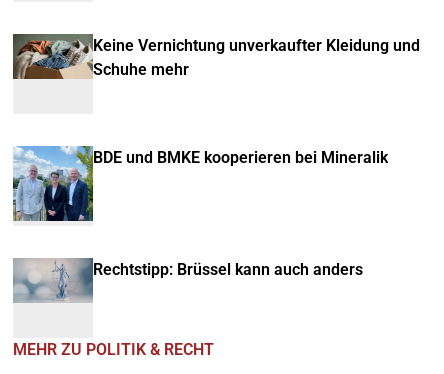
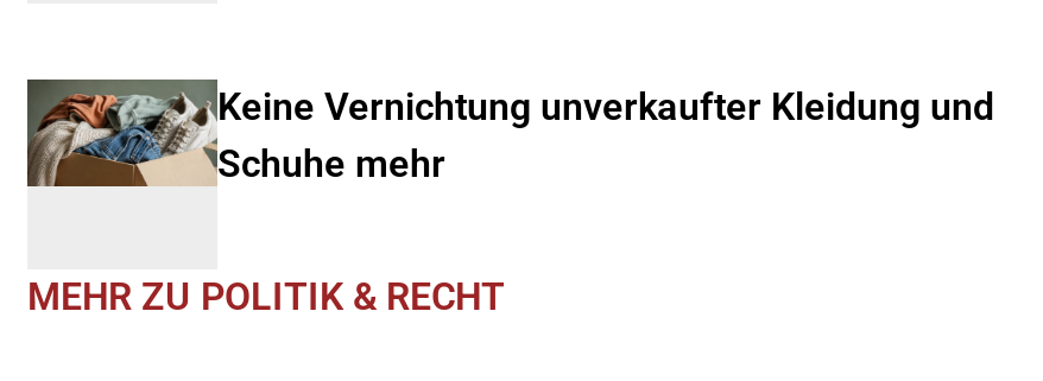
- [image]
- BDE und BMKE kooperieren bei Mineralik

- [image]
- Rechtstipp: Brüssel kann auch anders
